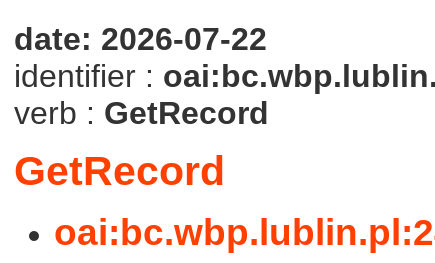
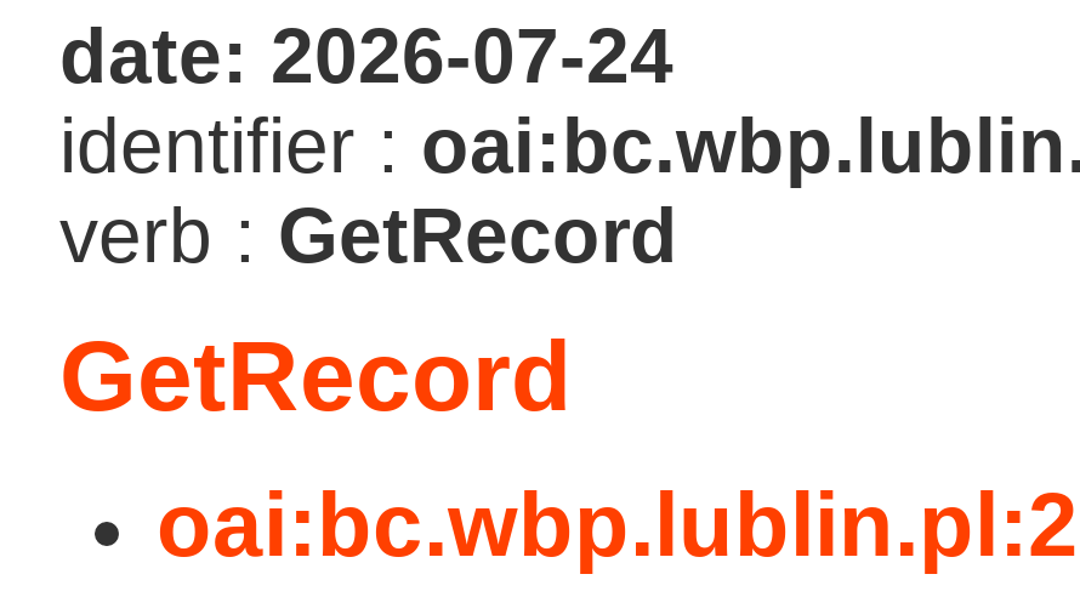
- date: 2026-07-22
+ date: 2026-07-24
